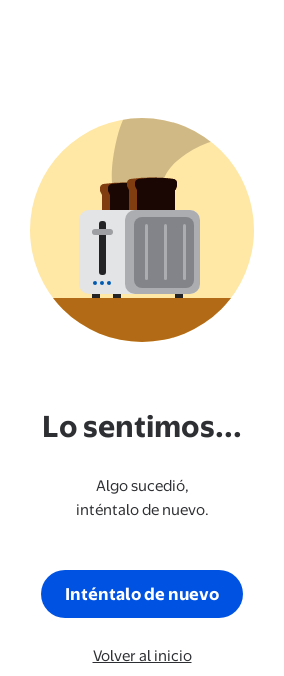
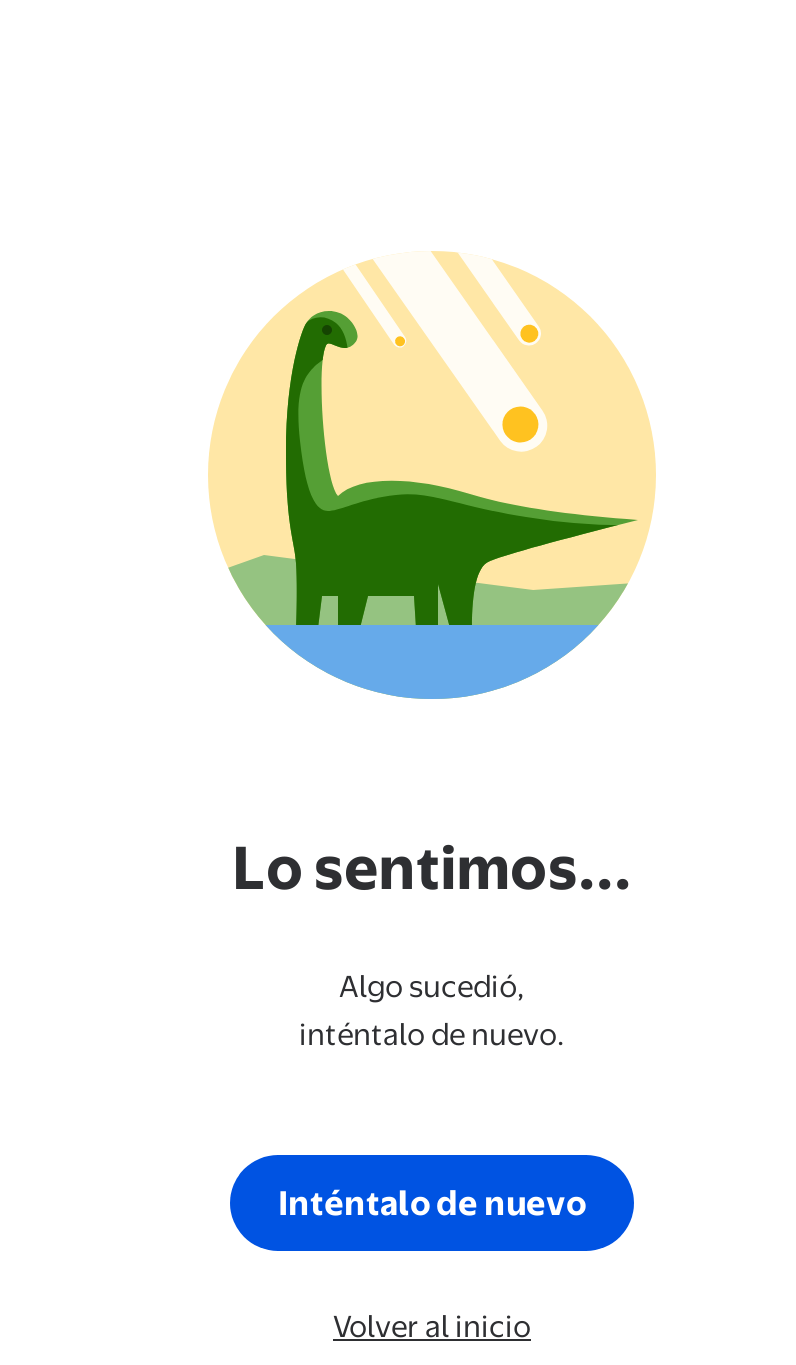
- [image]
+ [image]
